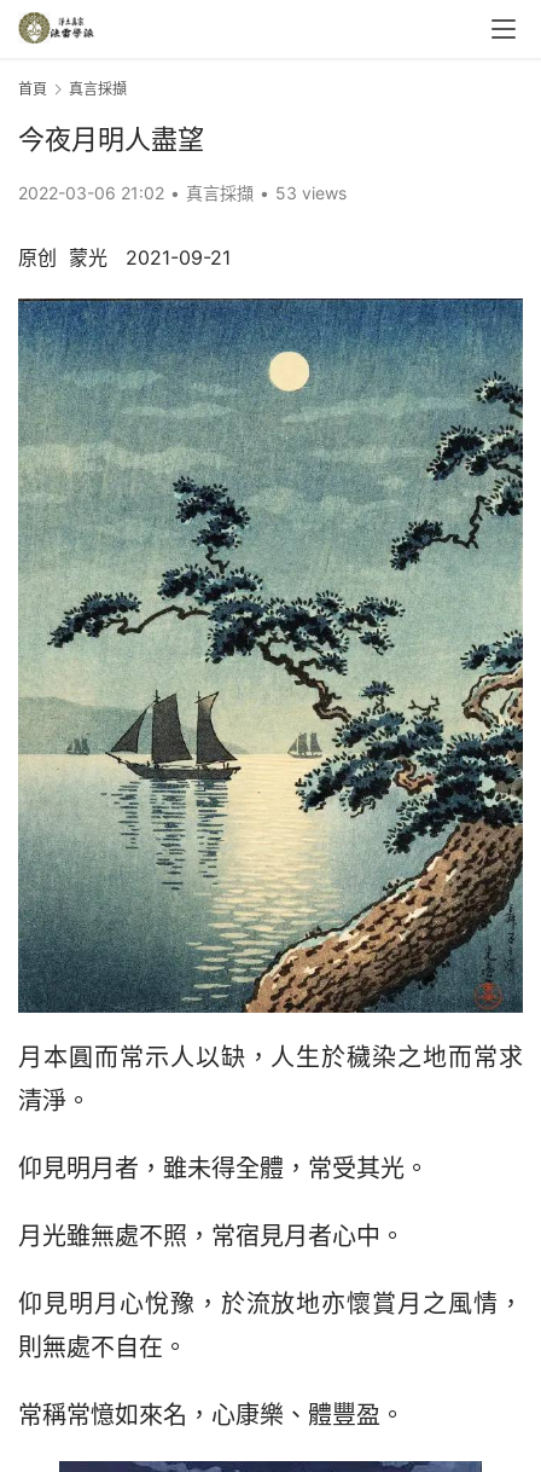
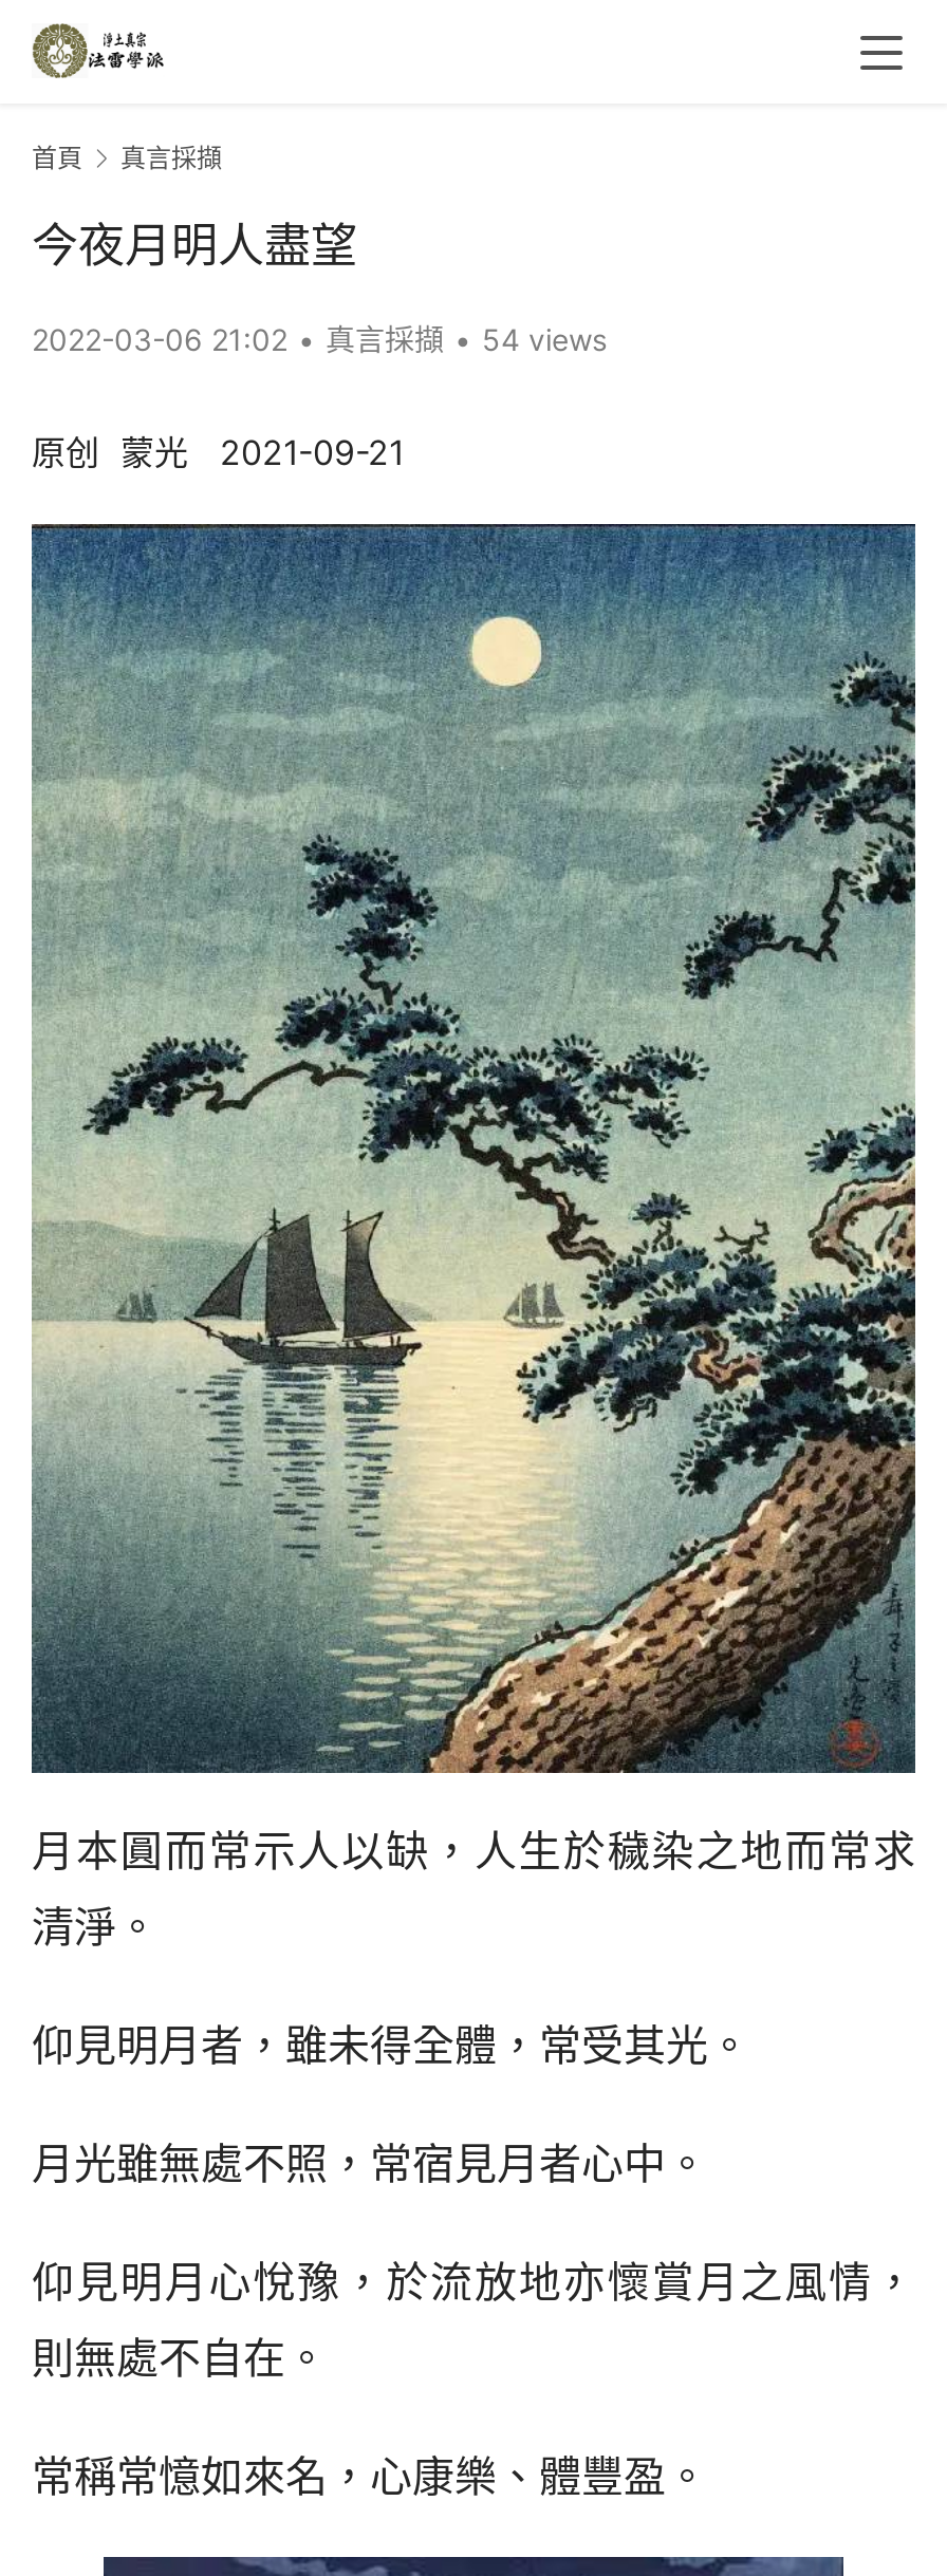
- 2022-03-06 21:02 • 真言採擷 • 53 views
+ 2022-03-06 21:02 • 真言採擷 • 54 views
